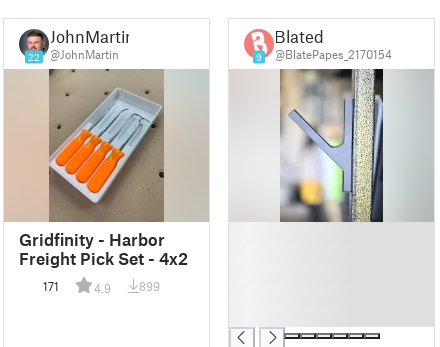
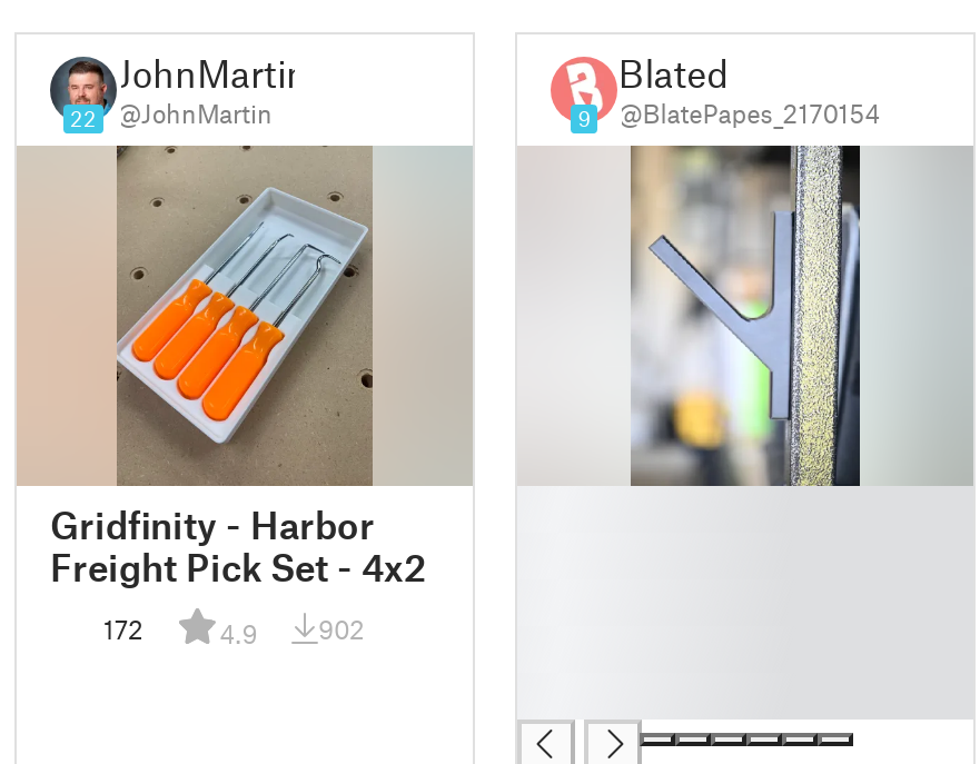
- 171
+ 172

- 4.9 899
+ 4.9 902
